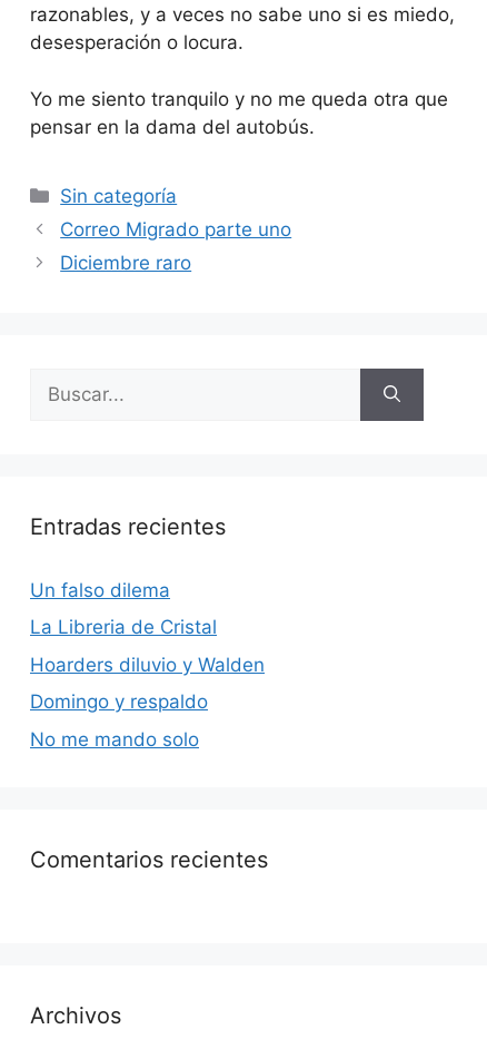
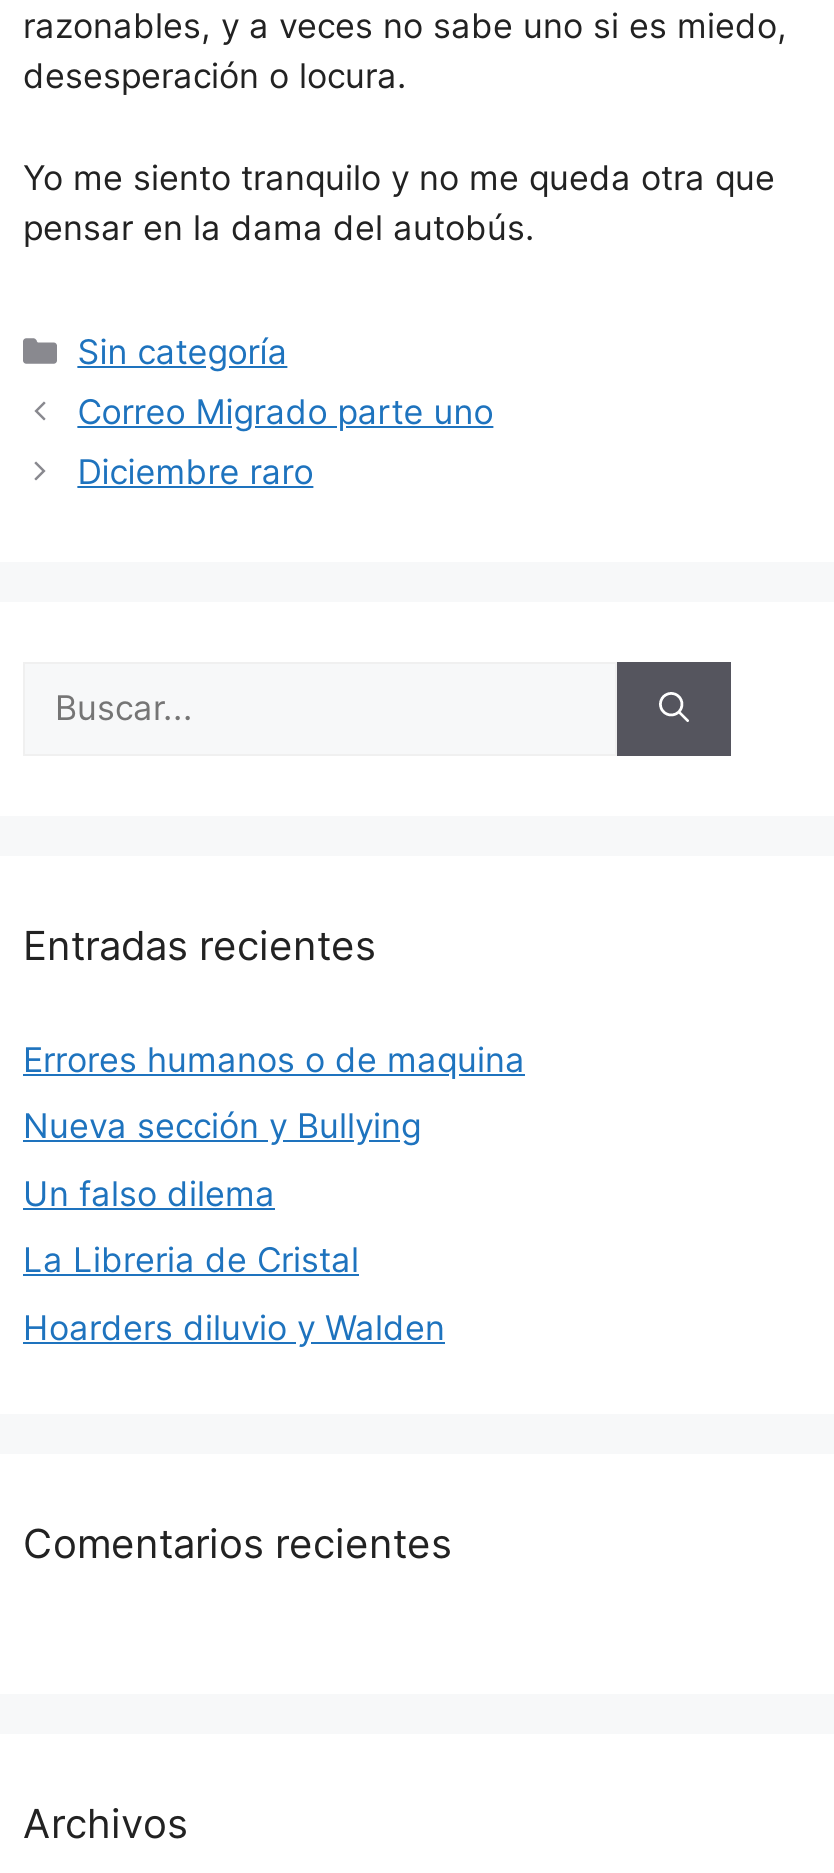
+ Errores humanos o de maquina
+ Nueva sección y Bullying

moved down: Un falso dilema | La Libreria de Cristal | Hoarders diluvio y Walden

- Domingo y respaldo
- No me mando solo
